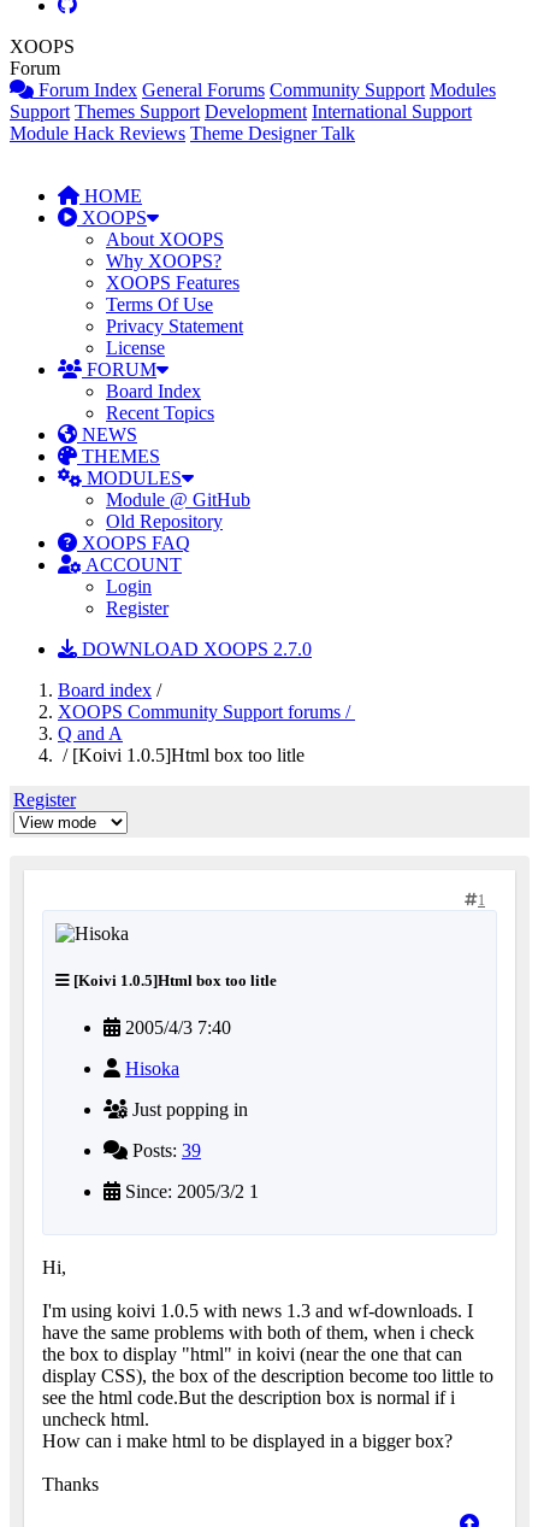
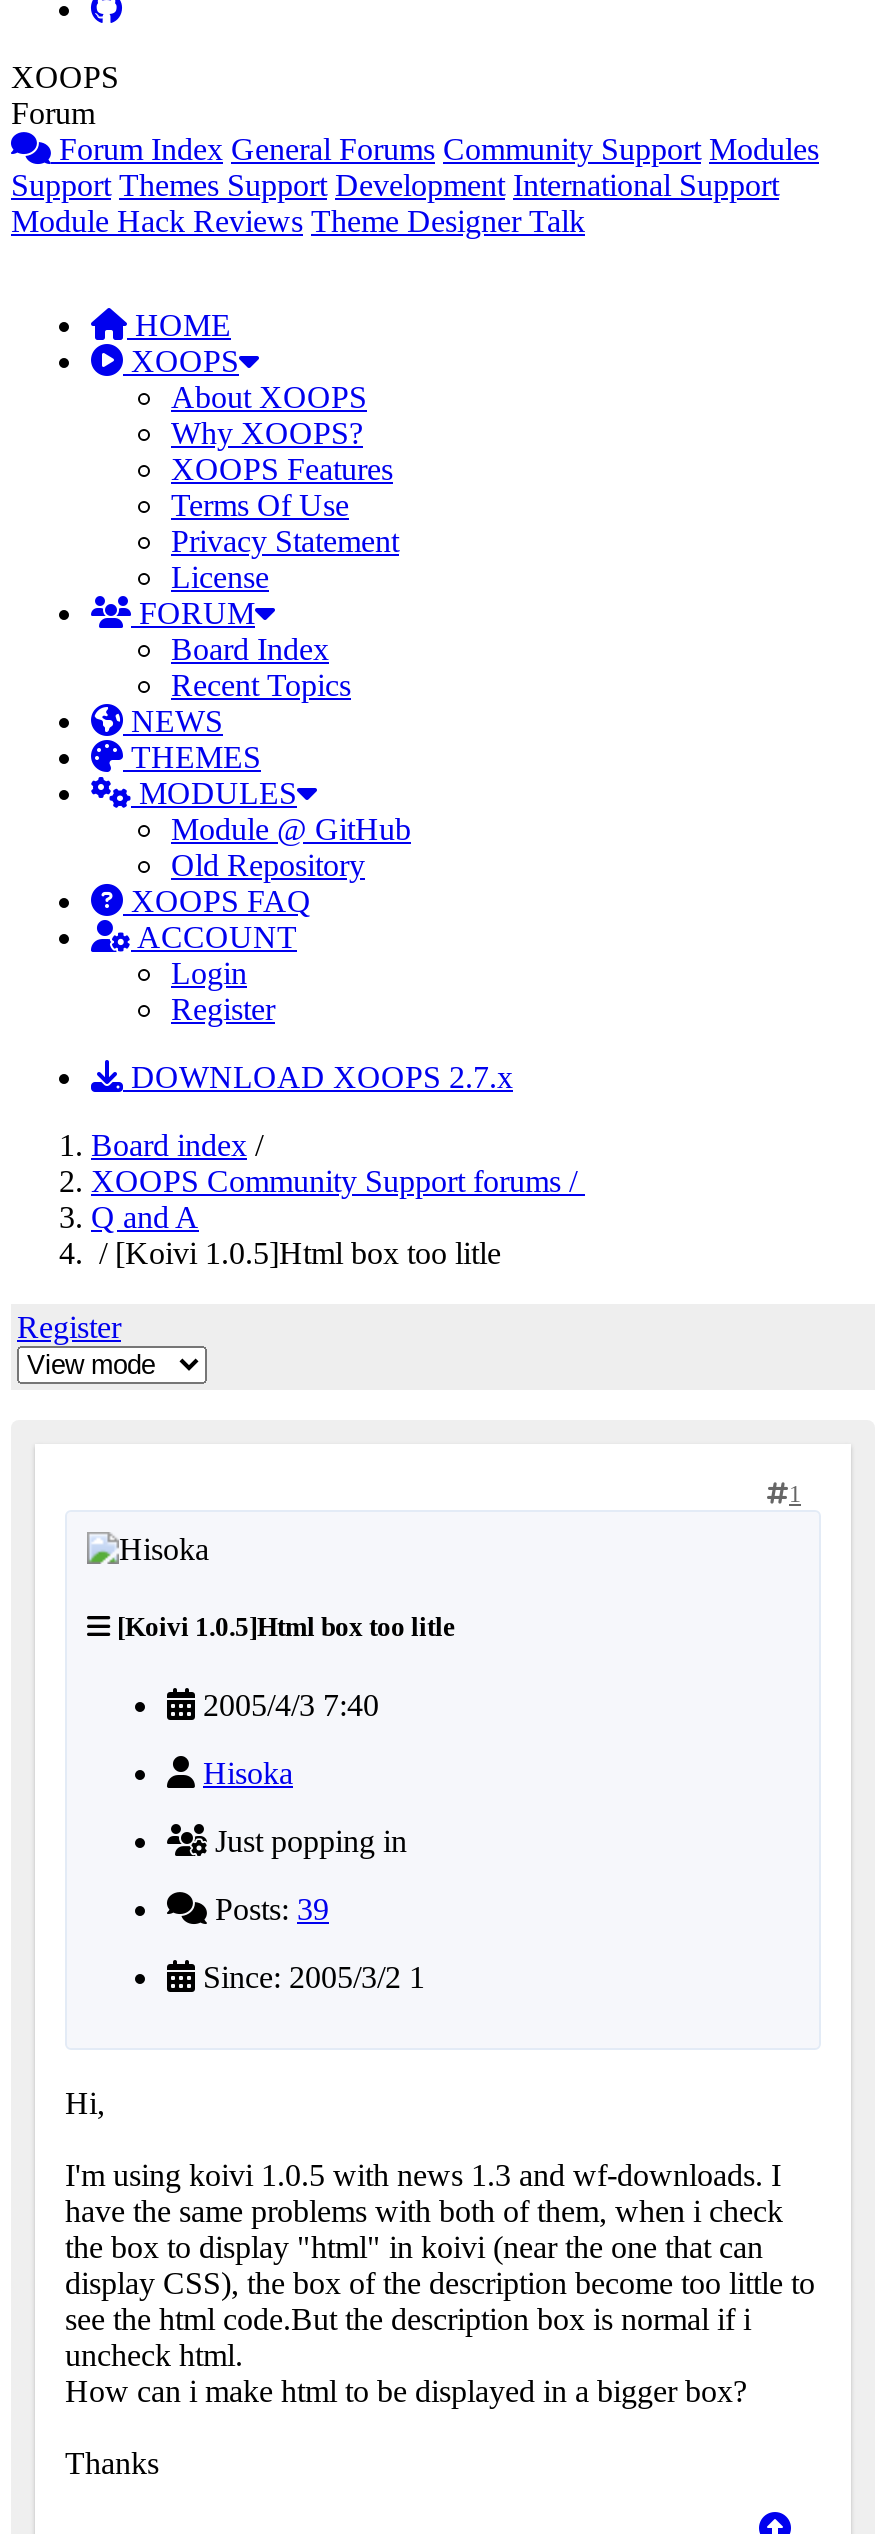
- DOWNLOAD XOOPS 2.7.0
+ DOWNLOAD XOOPS 2.7.x
